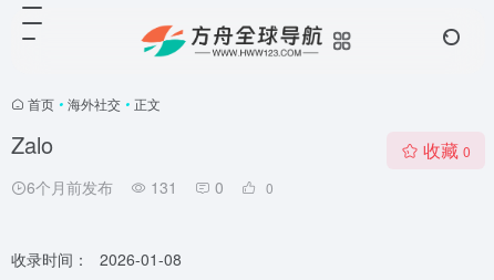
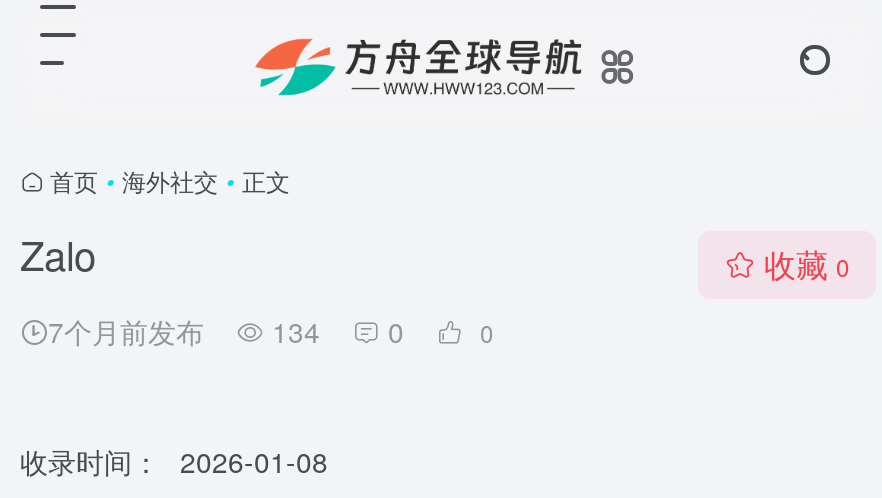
- 6个月前发布
+ 7个月前发布

- 131
+ 134
